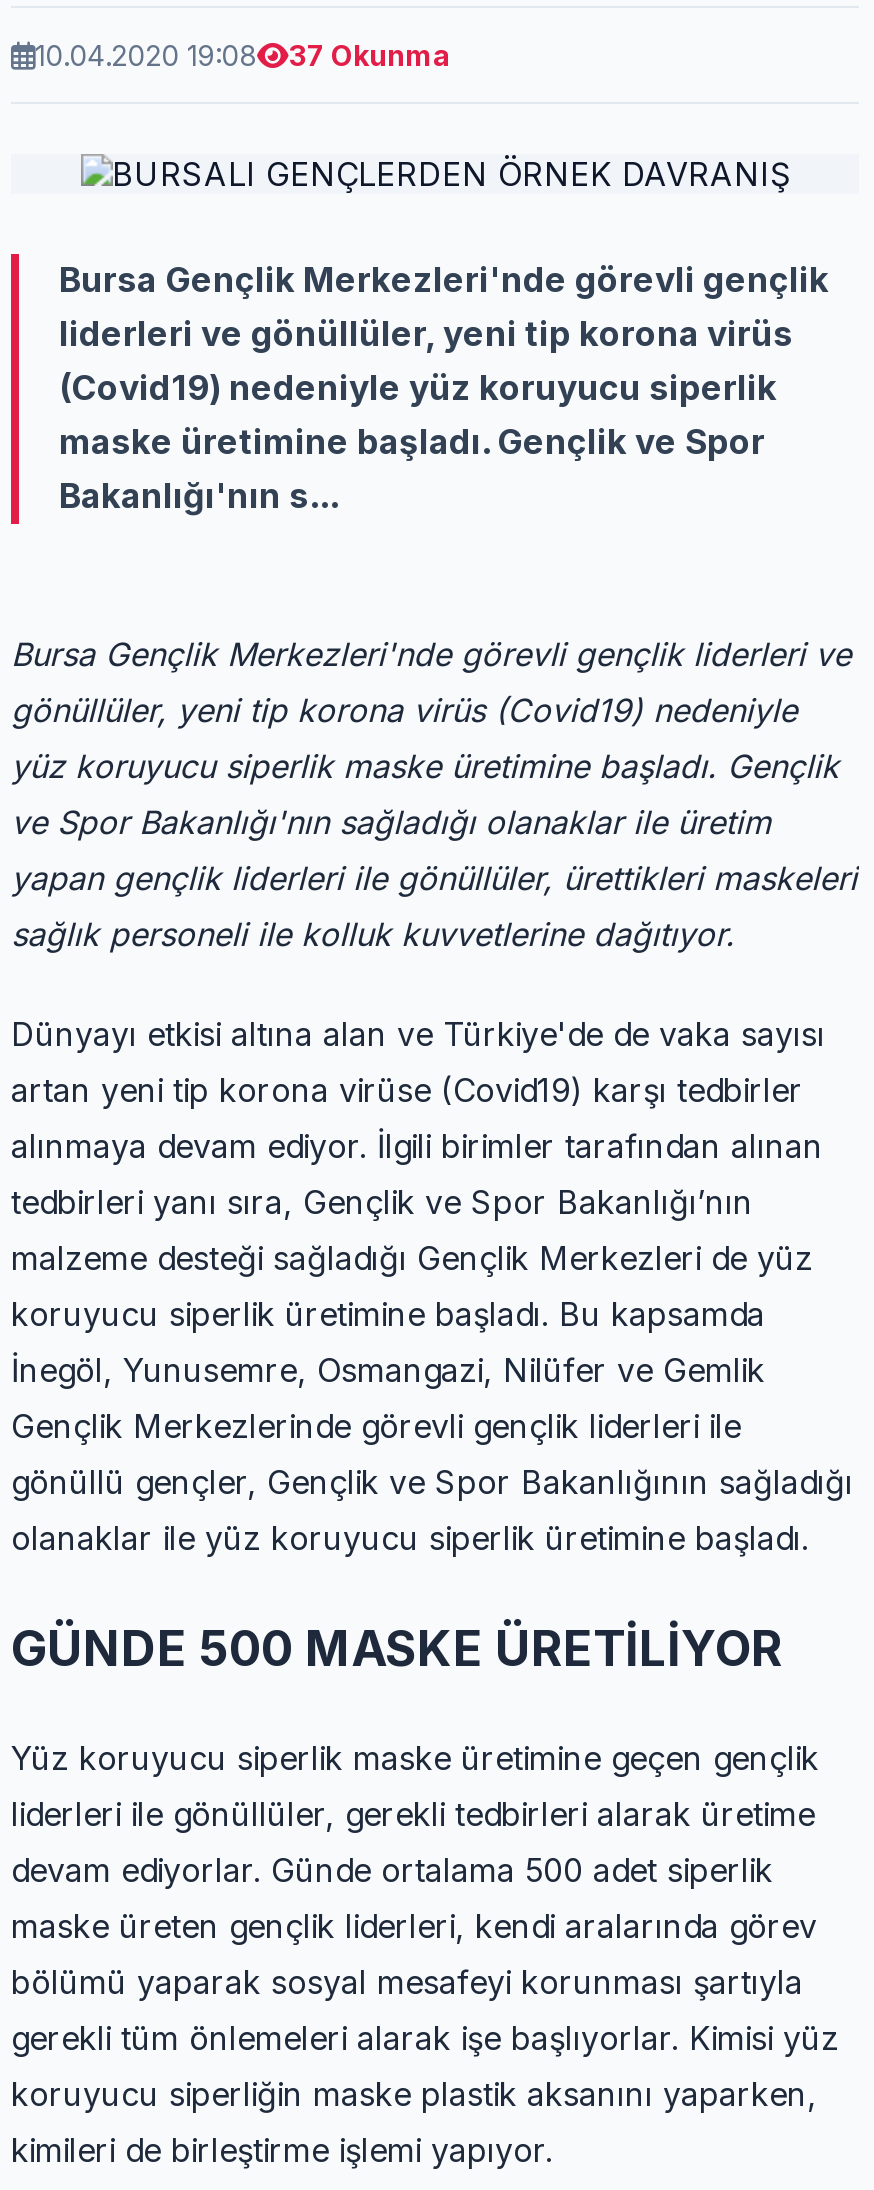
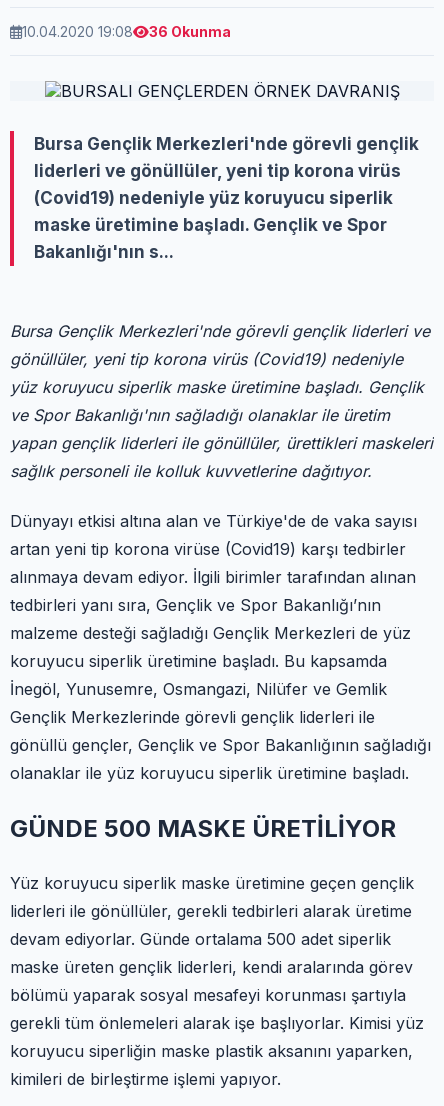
- 10.04.2020 19:08 37 Okunma
+ 10.04.2020 19:08 36 Okunma
